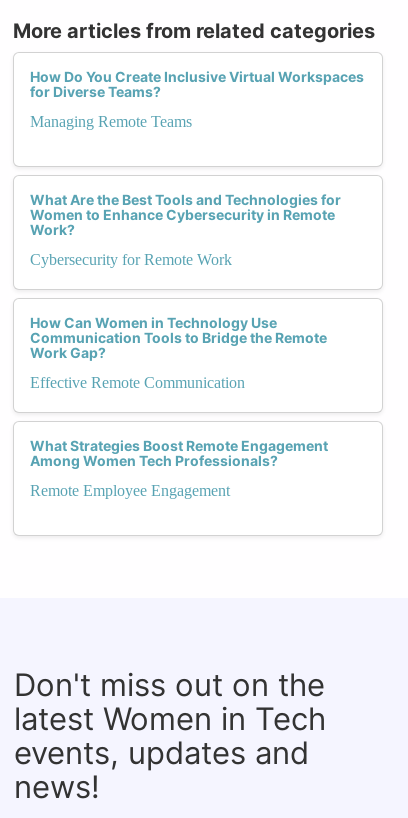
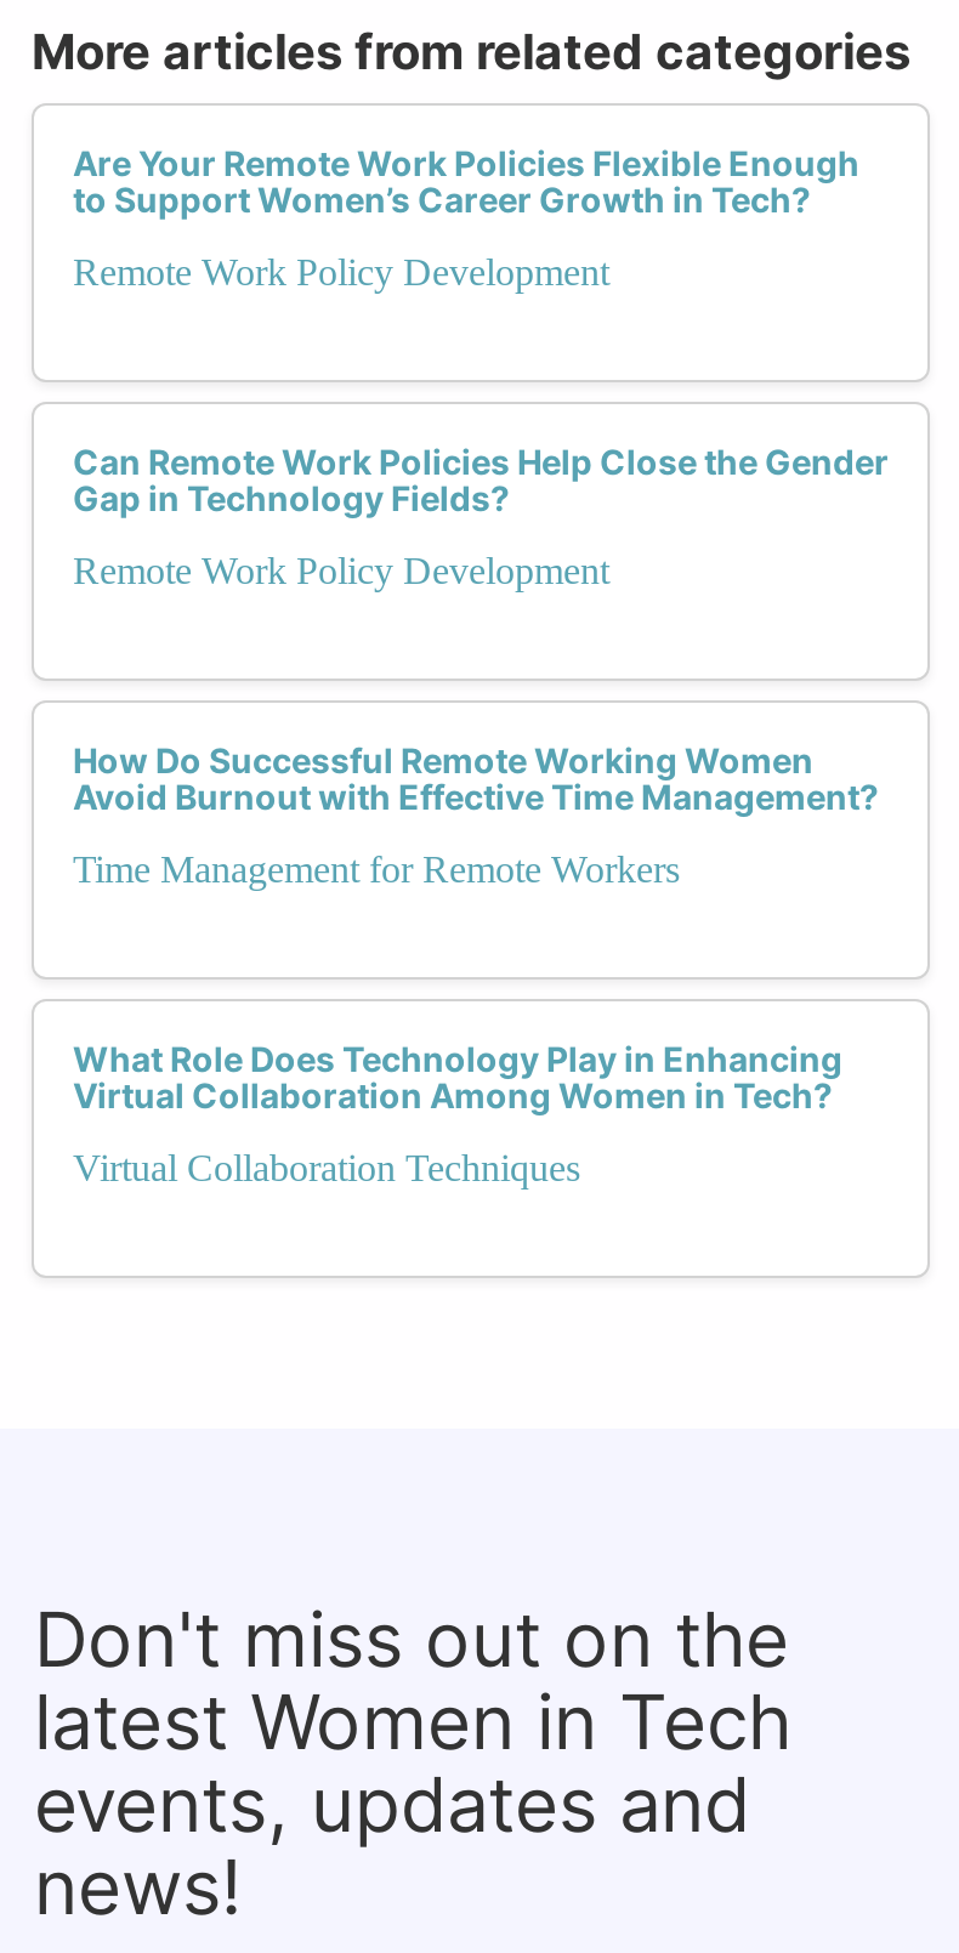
- How Do You Create Inclusive Virtual Workspaces
- for Diverse Teams?
+ Are Your Remote Work Policies Flexible Enough
+ to Support Women’s Career Growth in Tech?

- Managing Remote Teams
+ Remote Work Policy Development

- What Are the Best Tools and Technologies for
- Women to Enhance Cybersecurity in Remote
- Work?
+ Can Remote Work Policies Help Close the Gender
+ Gap in Technology Fields?

- Cybersecurity for Remote Work
+ Remote Work Policy Development

- How Can Women in Technology Use
- Communication Tools to Bridge the Remote
- Work Gap?
+ How Do Successful Remote Working Women
+ Avoid Burnout with Effective Time Management?

- Effective Remote Communication
+ Time Management for Remote Workers

- What Strategies Boost Remote Engagement
- Among Women Tech Professionals?
+ What Role Does Technology Play in Enhancing
+ Virtual Collaboration Among Women in Tech?

- Remote Employee Engagement
+ Virtual Collaboration Techniques
